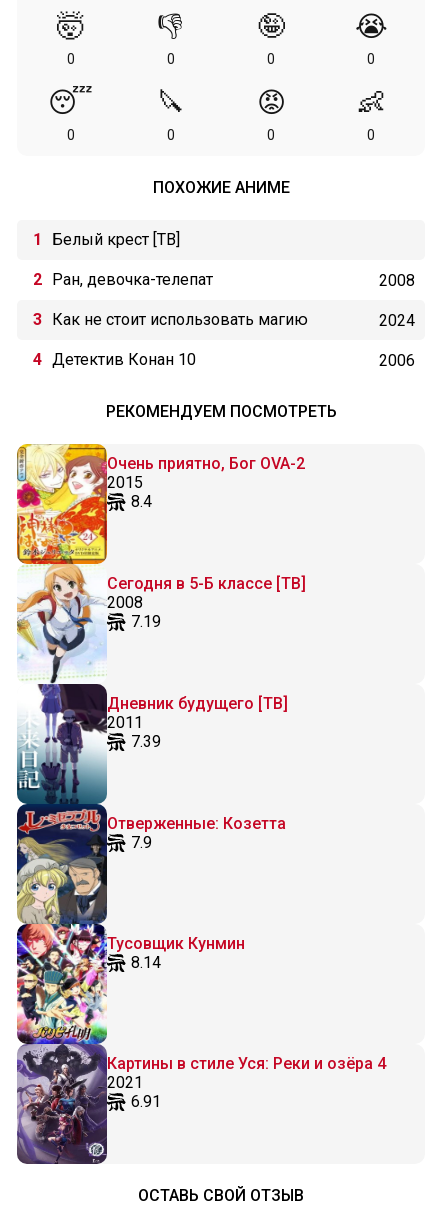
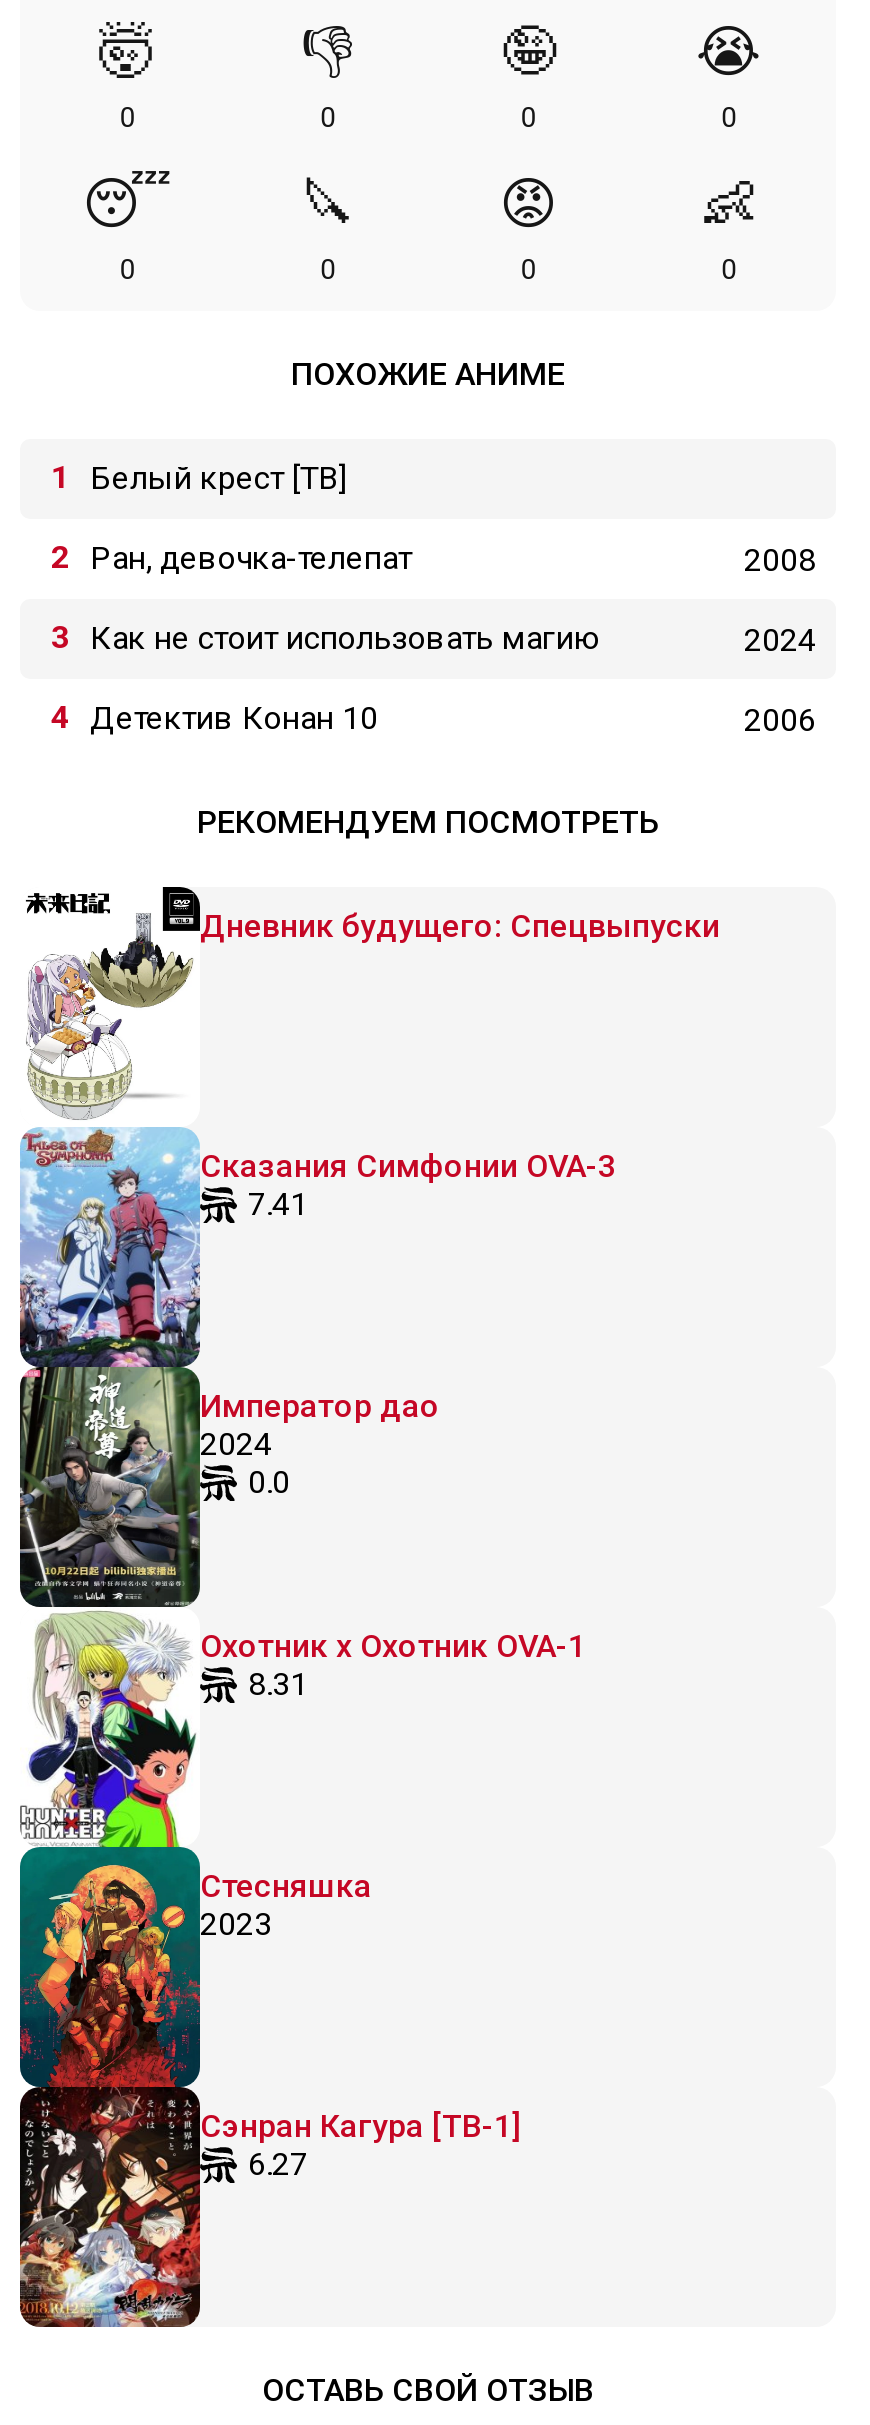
- [image]
- Очень приятно, Бог OVA-2
- 2015
- 8.4
+ [image]
+ Дневник будущего: Спецвыпуски

- Сегодня в 5-Б классе [ТВ]
- 2008
- 7.19
+ Сказания Симфонии OVA-3
+ 7.41

- Дневник будущего [ТВ]
- 2011
- 7.39
+ Император дао
+ 2024
+ 0.0

- Отверженные: Козетта
- 7.9
+ Охотник х Охотник OVA-1
+ 8.31

- Тусовщик Кунмин
- 8.14
+ Стесняшка
+ 2023

- Картины в стиле Уся: Реки и озёра 4
- 2021
- 6.91
+ Сэнран Кагура [ТВ-1]
+ 6.27
